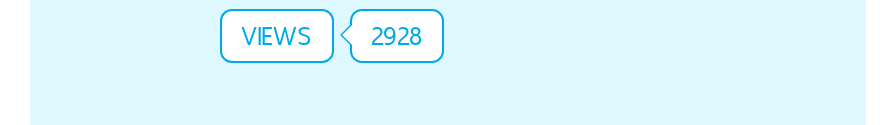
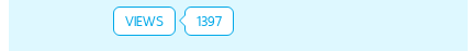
- VIEWS 2928
+ VIEWS 1397
